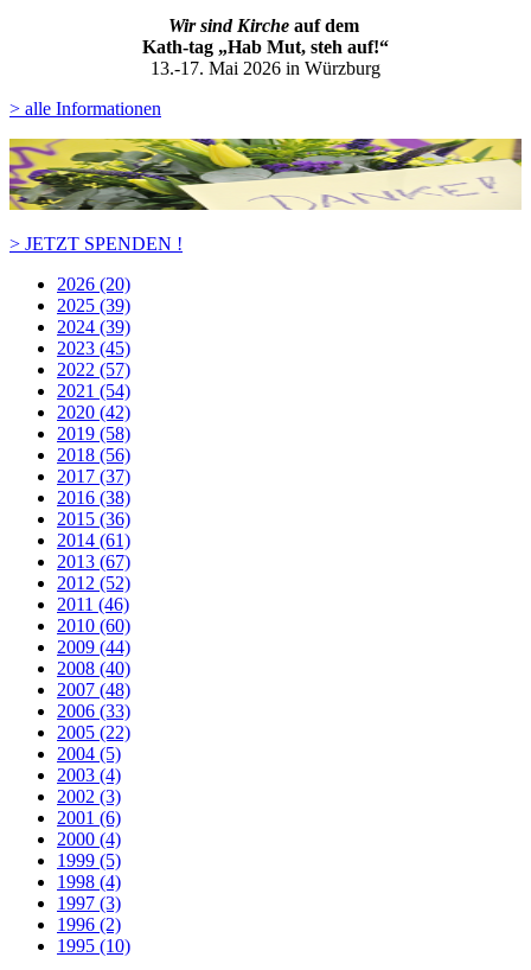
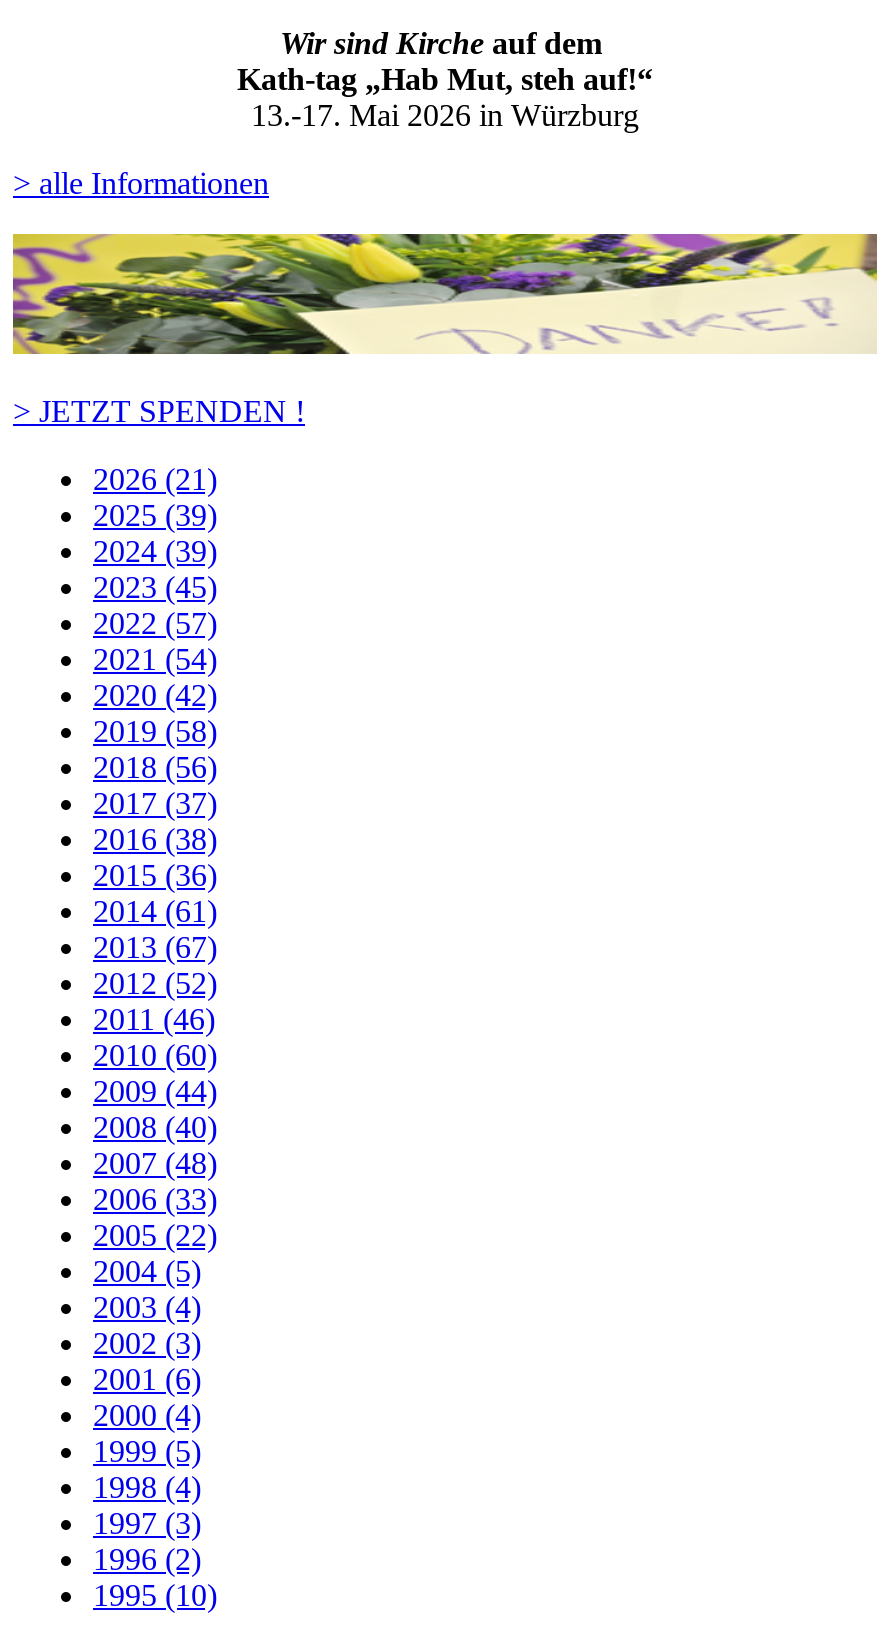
- 2026 (20)
+ 2026 (21)
